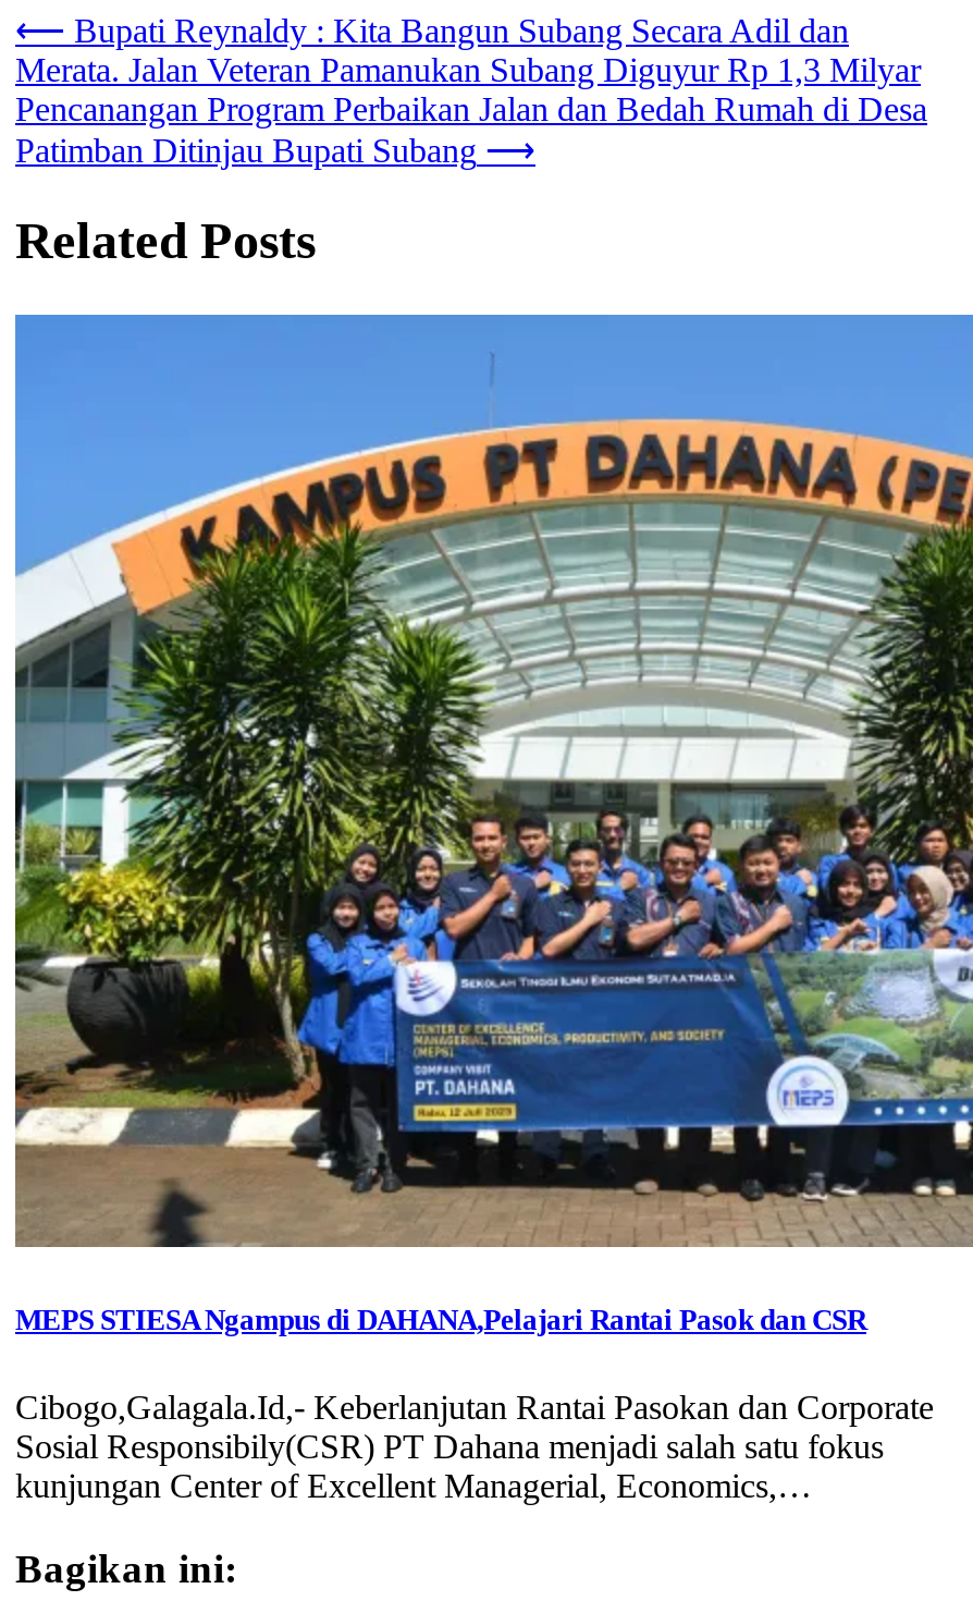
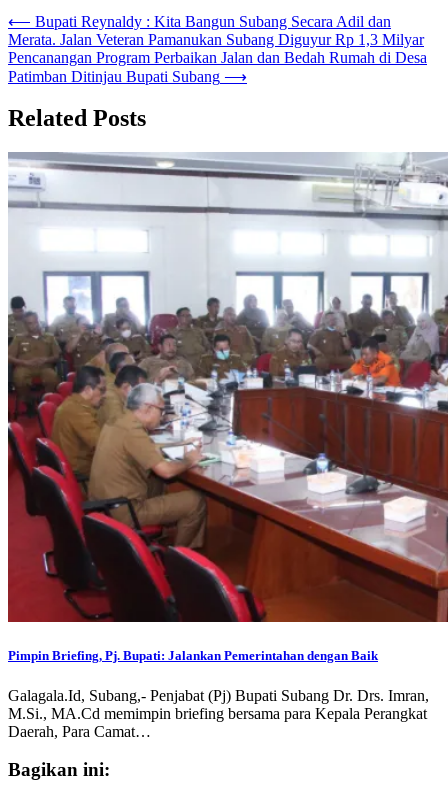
- [image]
- MEPS STIESA Ngampus di DAHANA,Pelajari Rantai Pasok dan CSR
+ [image]
+ Pimpin Briefing, Pj. Bupati: Jalankan Pemerintahan dengan Baik

- Cibogo,Galagala.Id,- Keberlanjutan Rantai Pasokan dan Corporate
- Sosial Responsibily(CSR) PT Dahana menjadi salah satu fokus
- kunjungan Center of Excellent Managerial, Economics,…
+ Galagala.Id, Subang,- Penjabat (Pj) Bupati Subang Dr. Drs. Imran,
+ M.Si., MA.Cd memimpin briefing bersama para Kepala Perangkat
+ Daerah, Para Camat…
